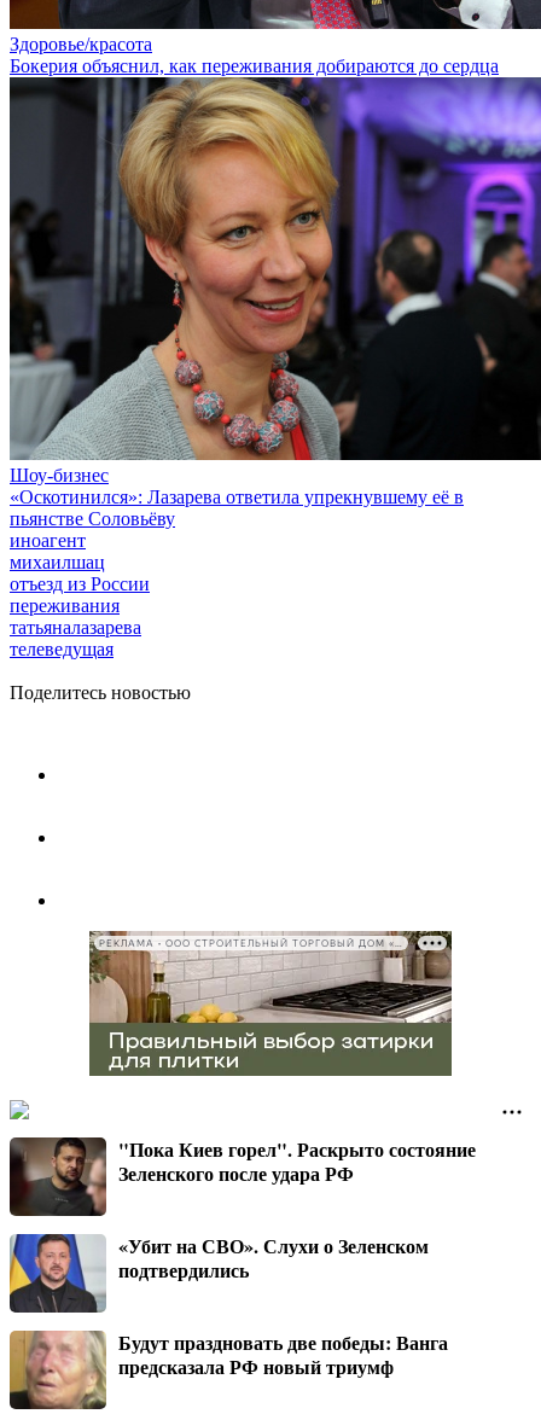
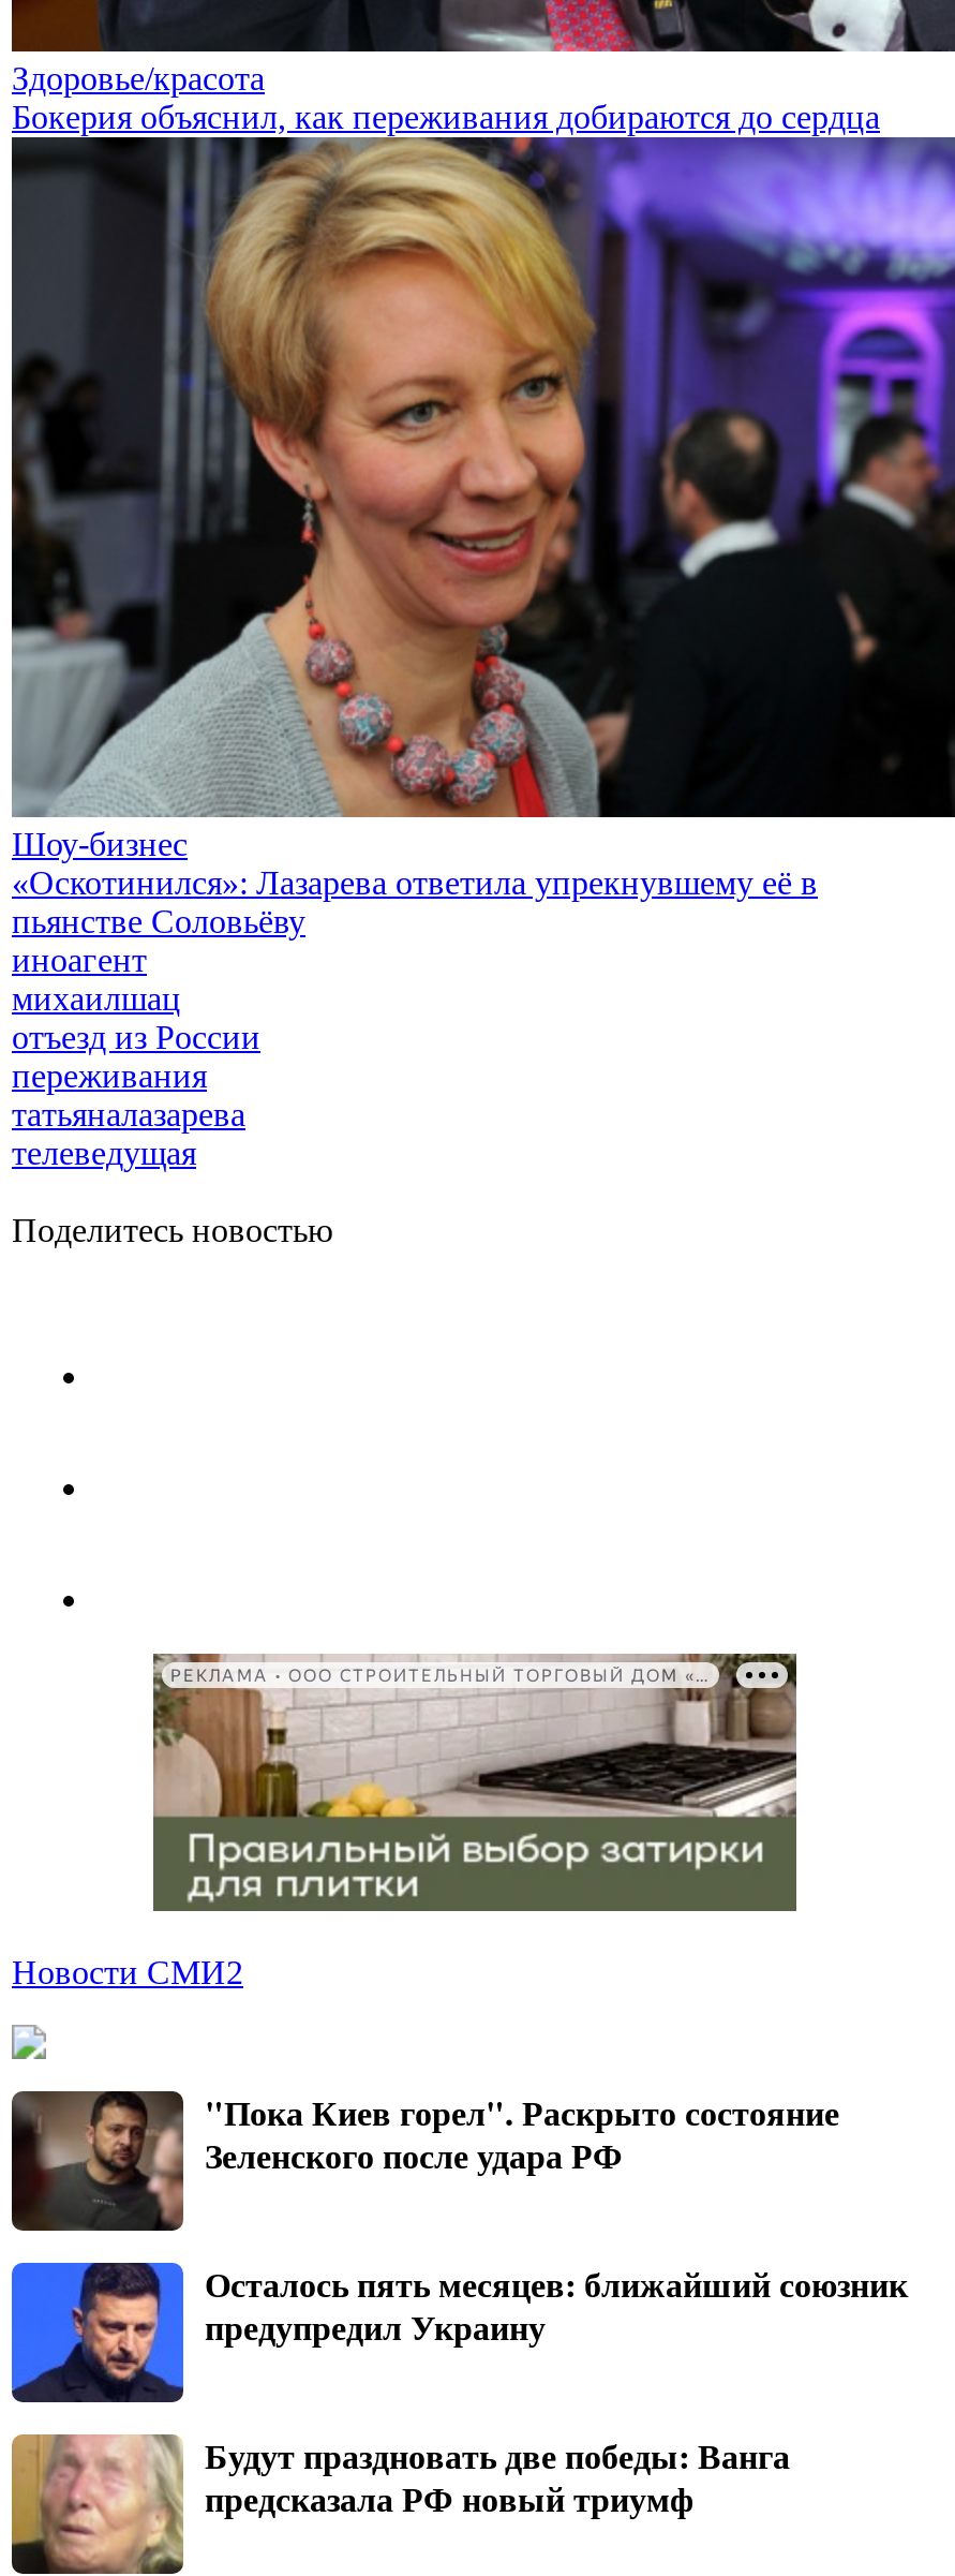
+ Новости СМИ2

- [image]
- «Убит на СВО». Слухи о Зеленском
- подтвердились
+ [image]
+ Осталось пять месяцев: ближайший союзник
+ предупредил Украину
